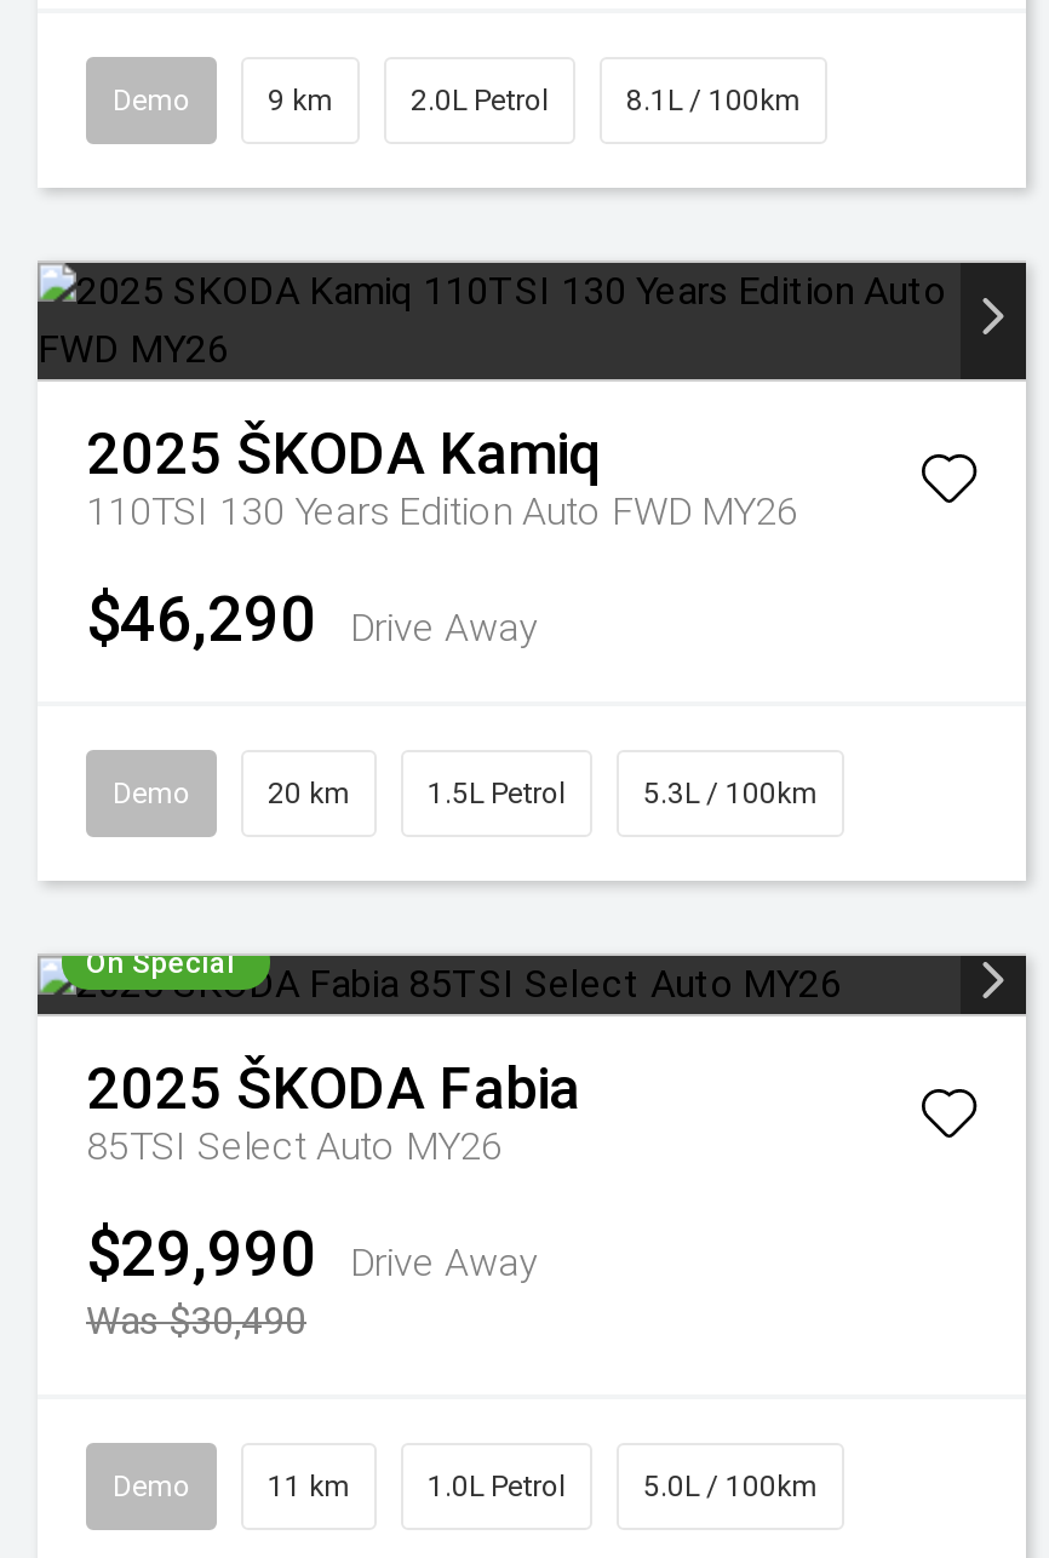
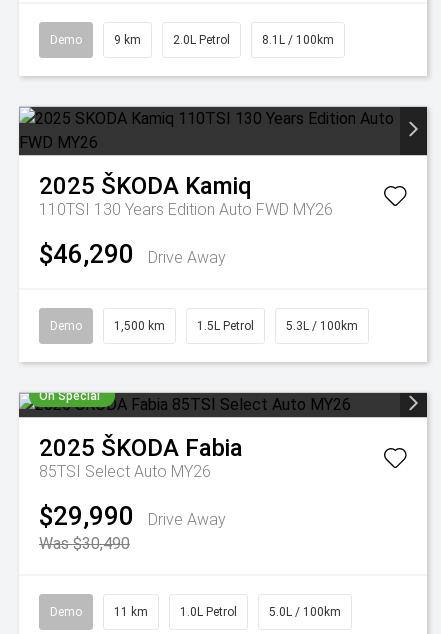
- 20 km
+ 1,500 km
